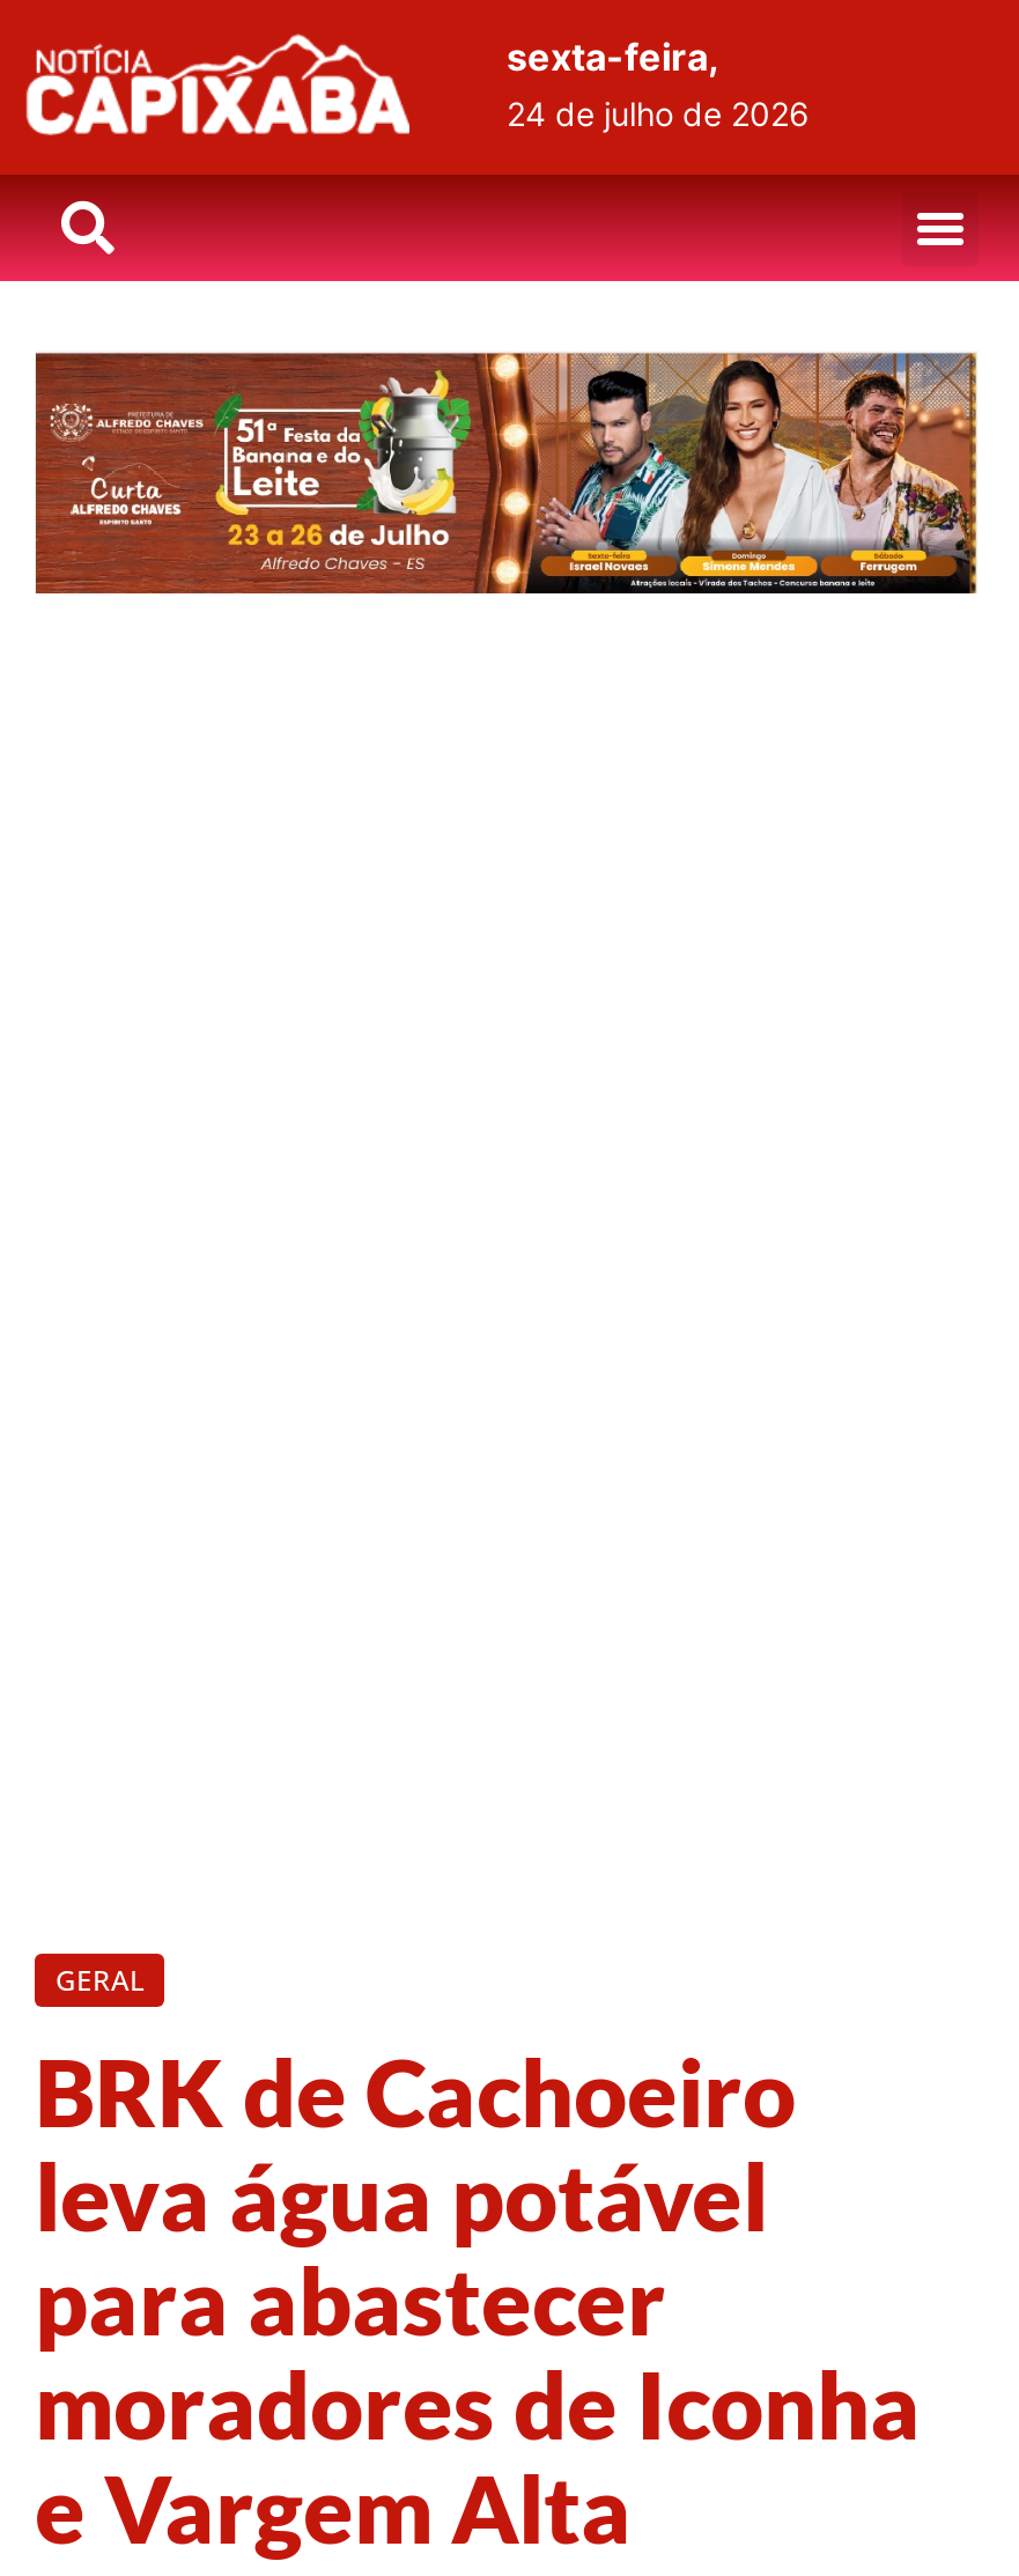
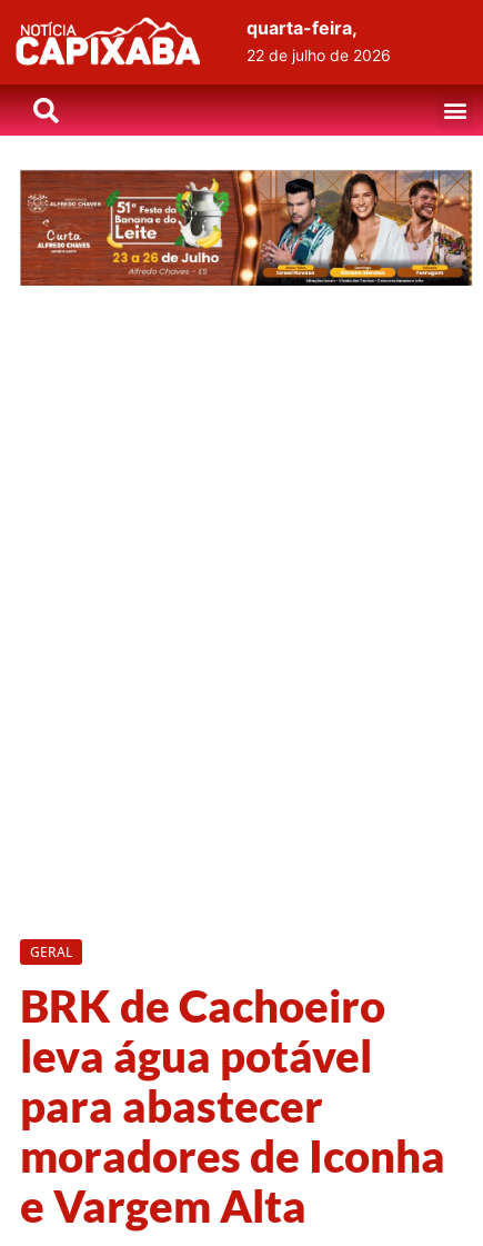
- sexta-feira,
- 24 de julho de 2026
+ quarta-feira,
+ 22 de julho de 2026
